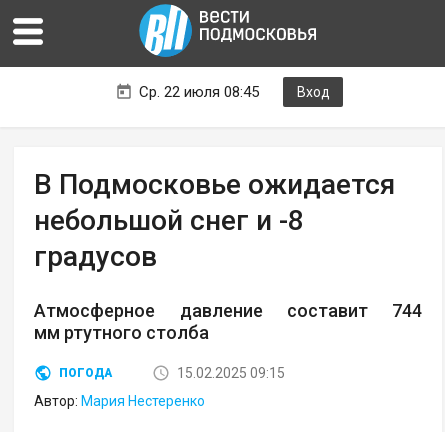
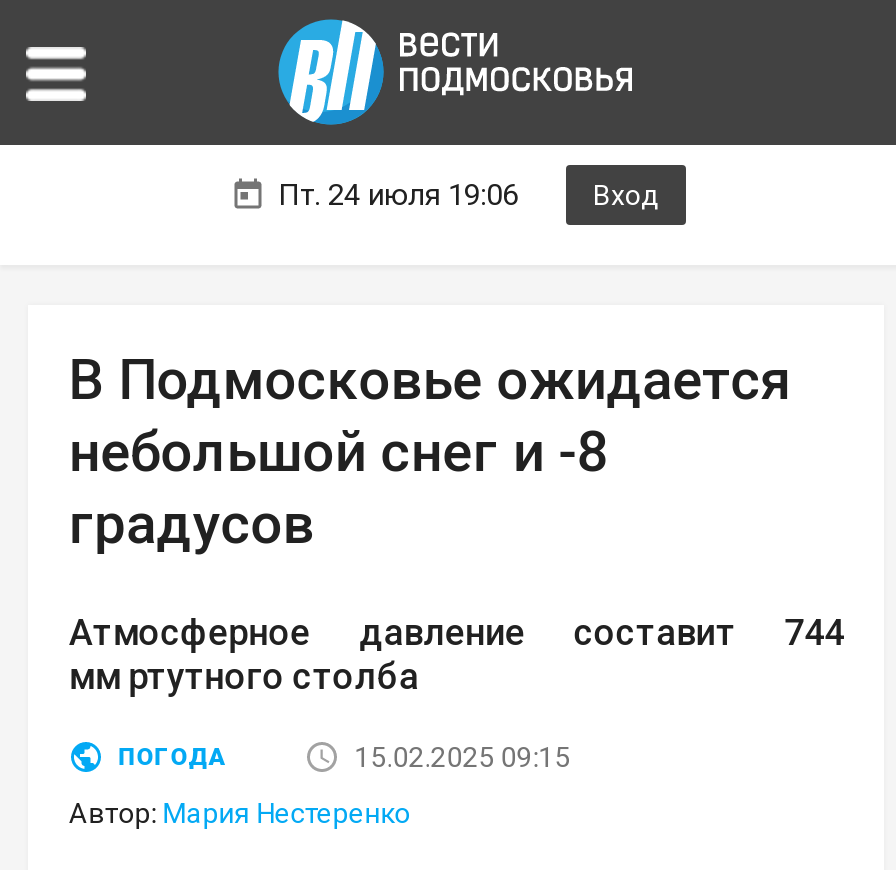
- Ср. 22 июля 08:45
+ Пт. 24 июля 19:06
